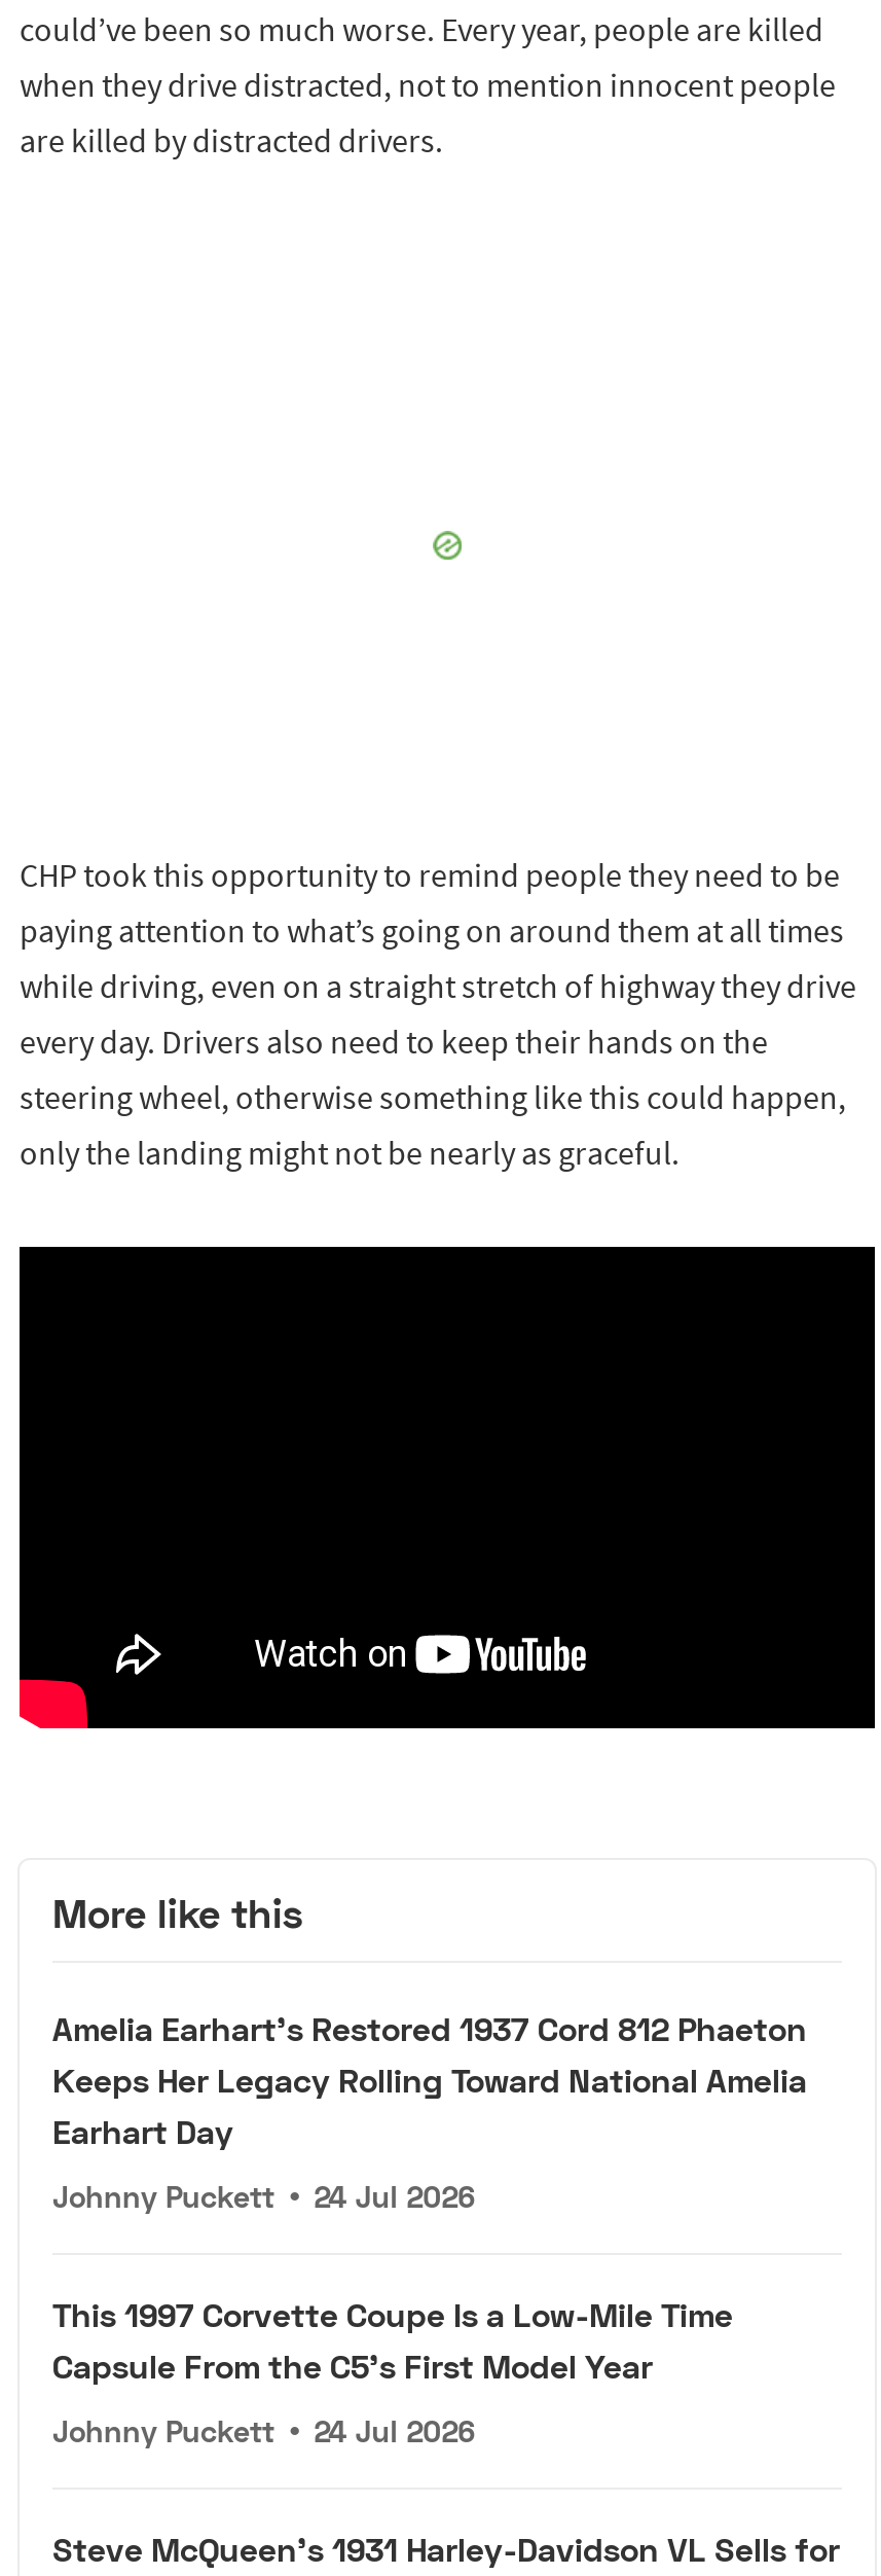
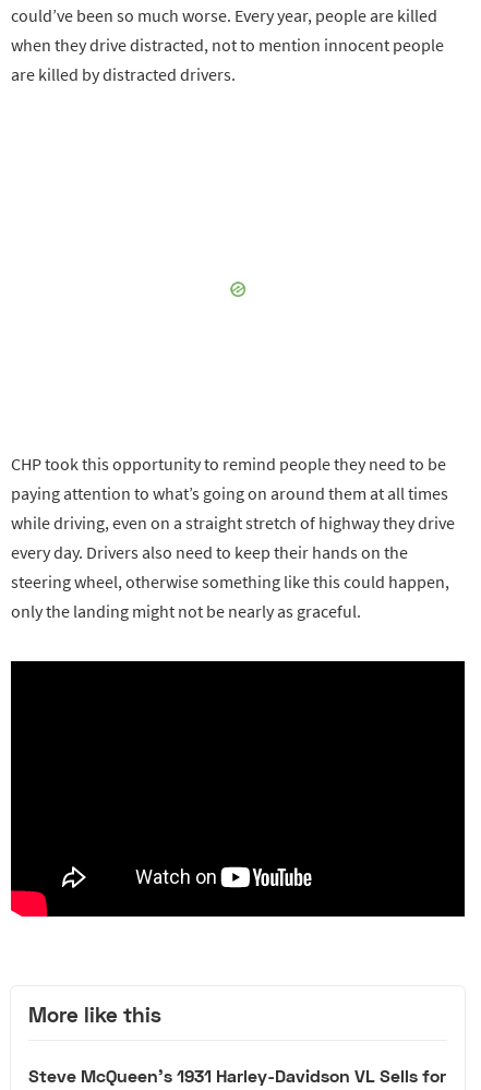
- Amelia Earhart's Restored 1937 Cord 812 Phaeton
- Keeps Her Legacy Rolling Toward National Amelia
- Earhart Day
- Johnny Puckett • 24 Jul 2026
- This 1997 Corvette Coupe Is a Low-Mile Time
- Capsule From the C5's First Model Year
- Johnny Puckett • 24 Jul 2026
